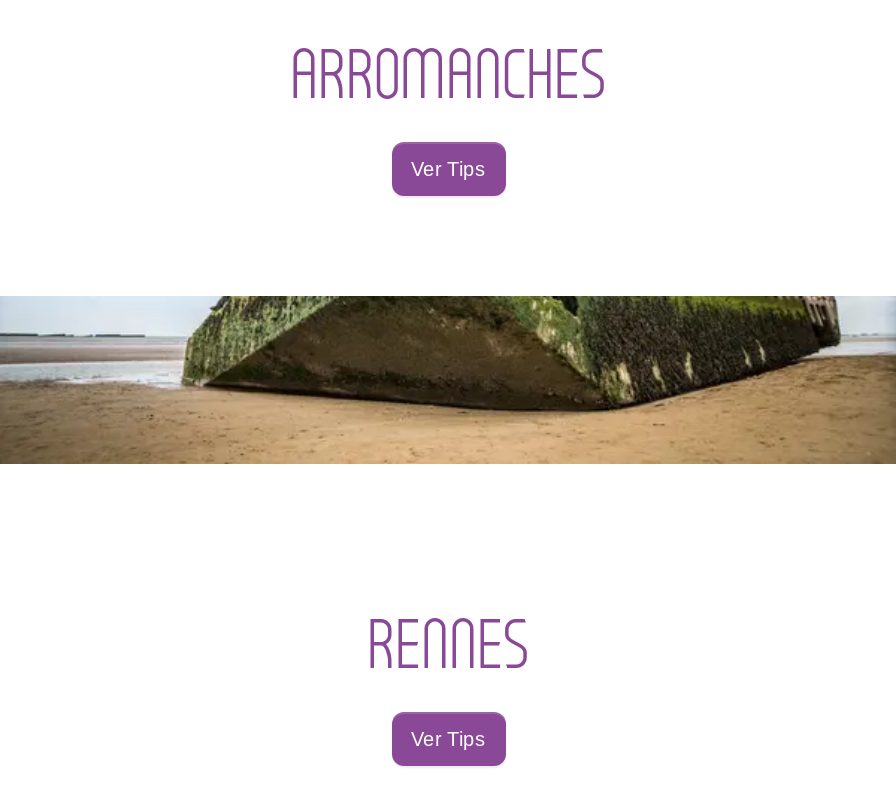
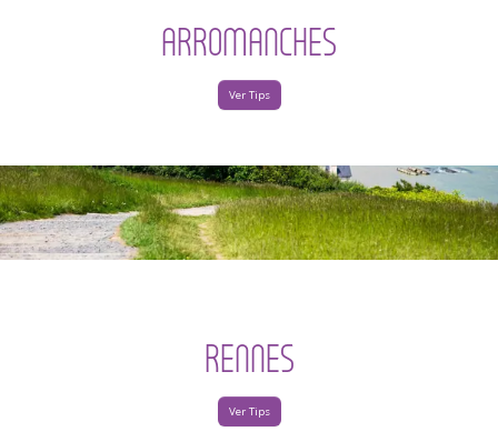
- [image]
+ [image]
